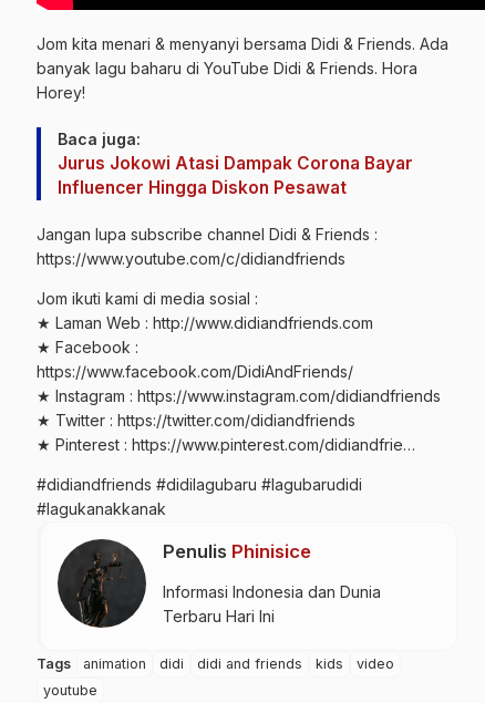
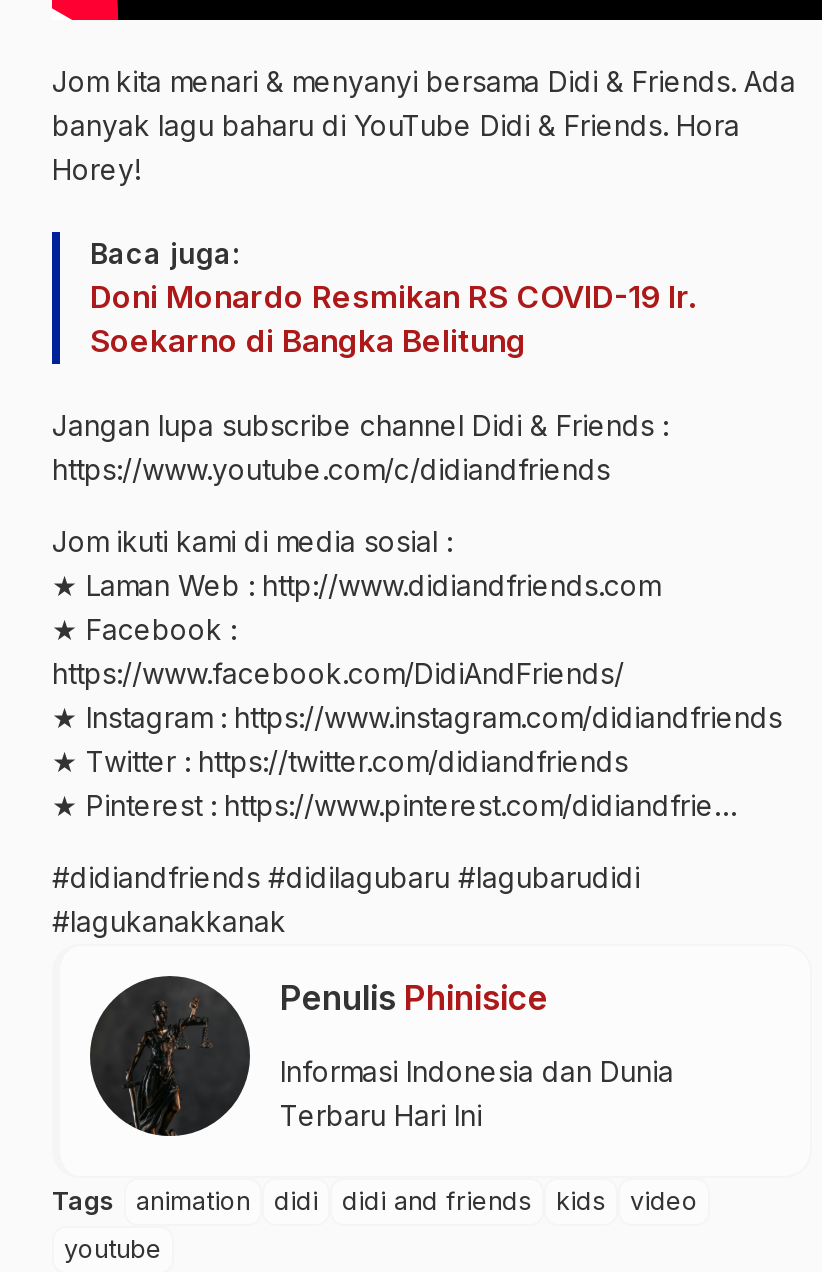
- Jurus Jokowi Atasi Dampak Corona Bayar
- Influencer Hingga Diskon Pesawat
+ Doni Monardo Resmikan RS COVID-19 Ir.
+ Soekarno di Bangka Belitung
